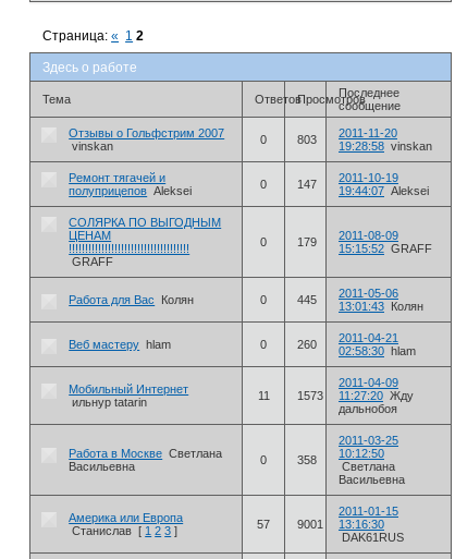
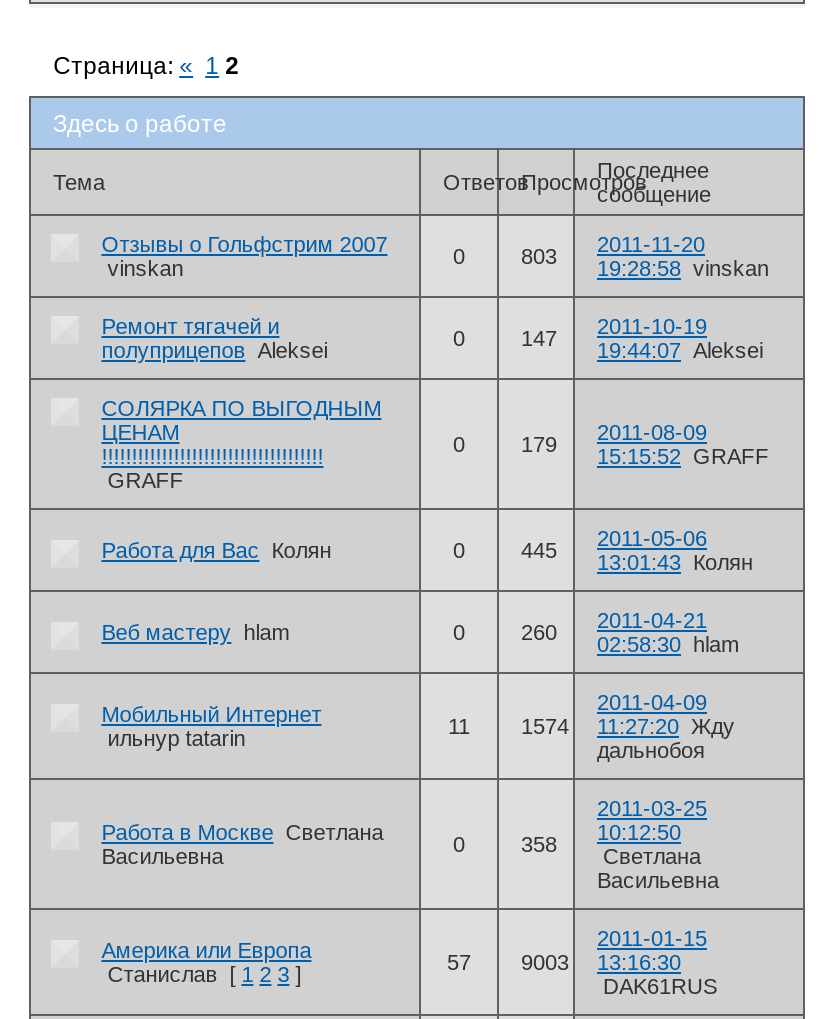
- 1573 11:27:20 Жду
+ 1574 11:27:20 Жду

- 9001 13:16:30
+ 9003 13:16:30
